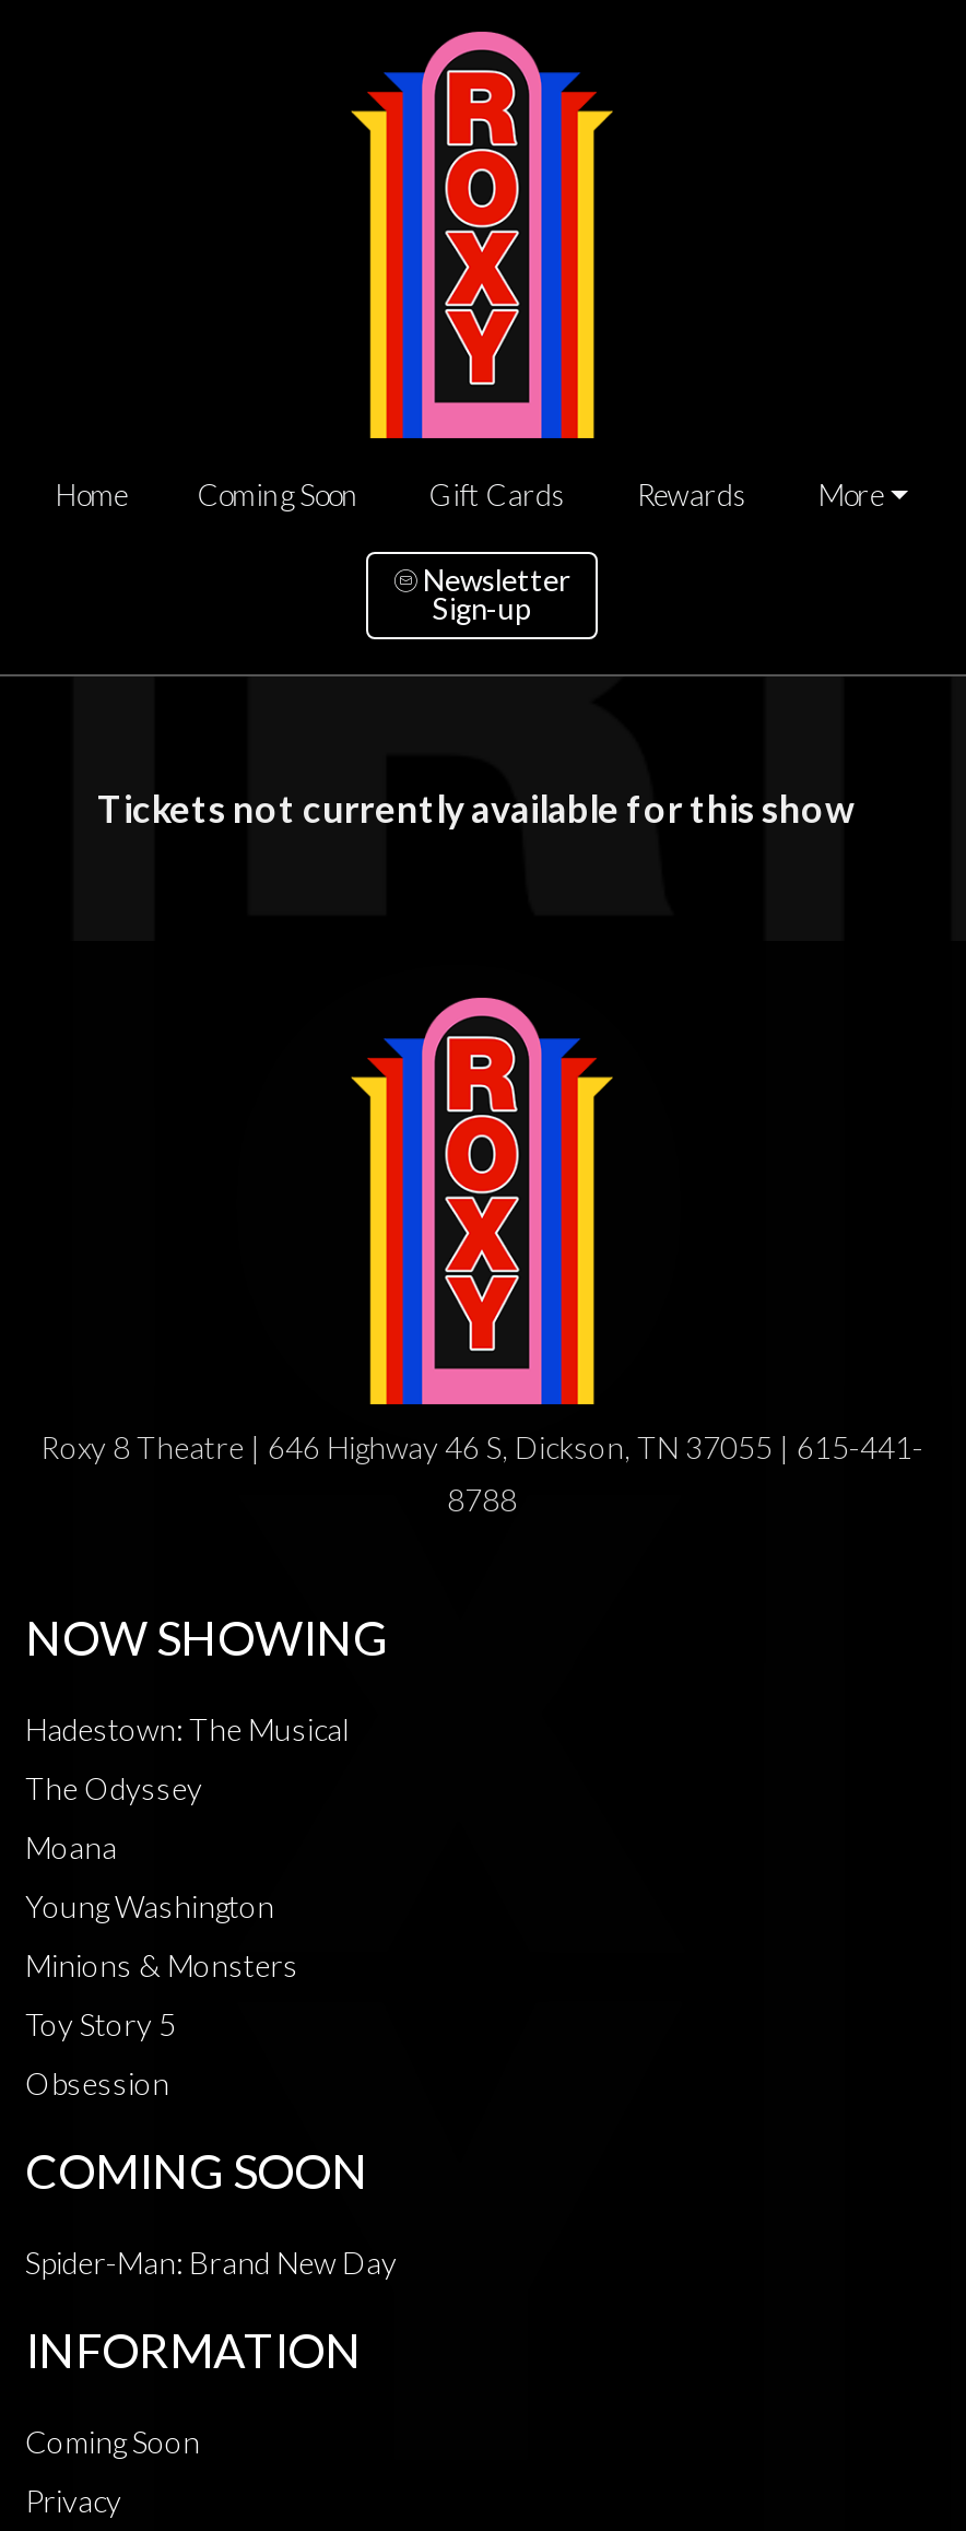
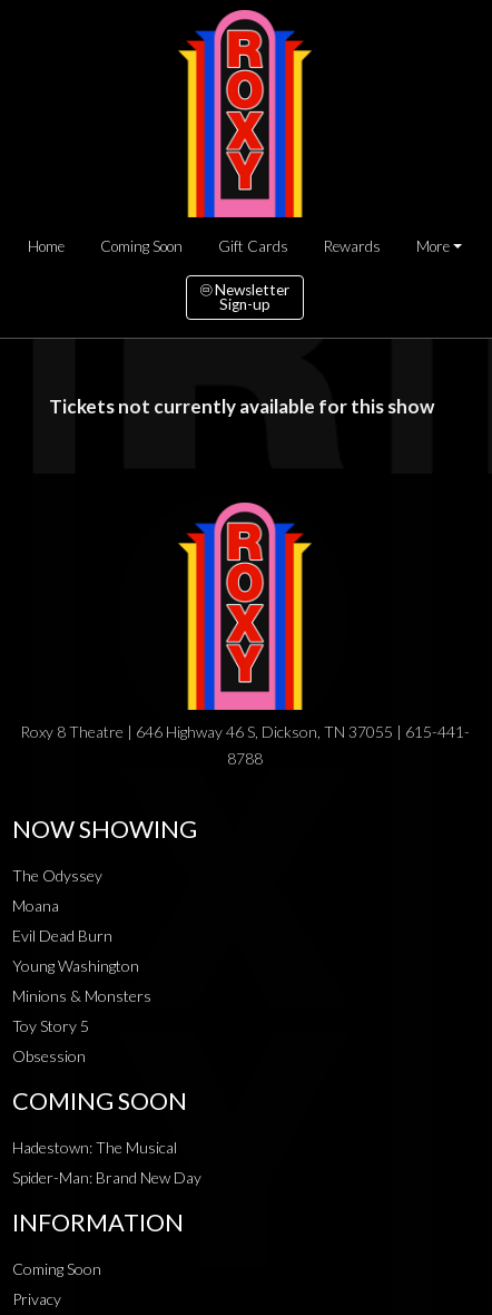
moved down: Hadestown: The Musical

moved up: The Odyssey | Moana

+ Evil Dead Burn
